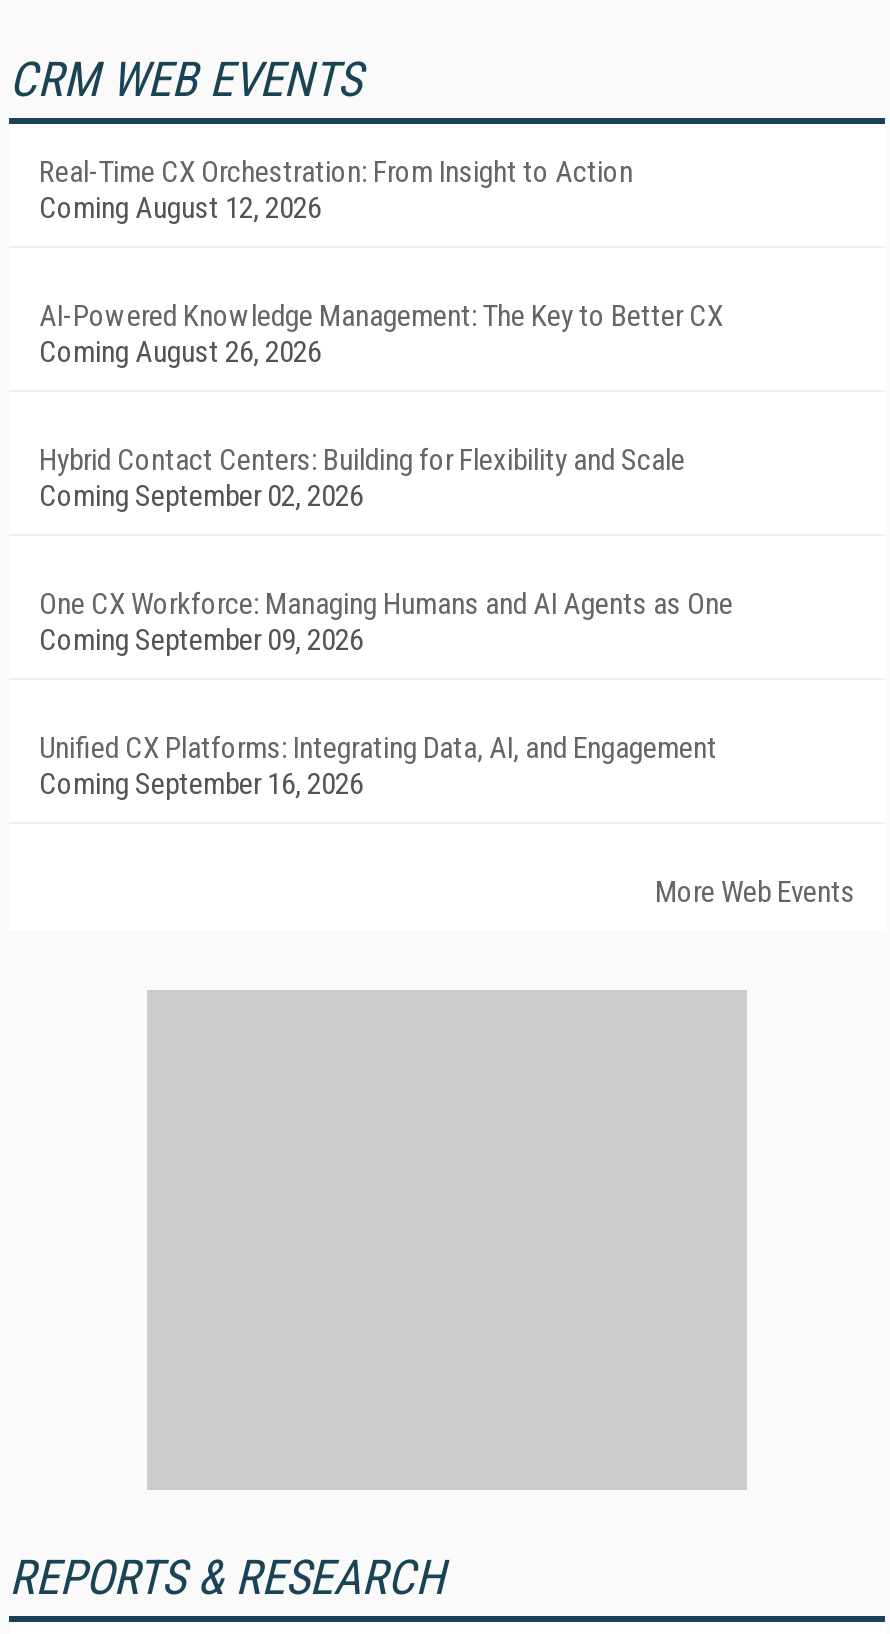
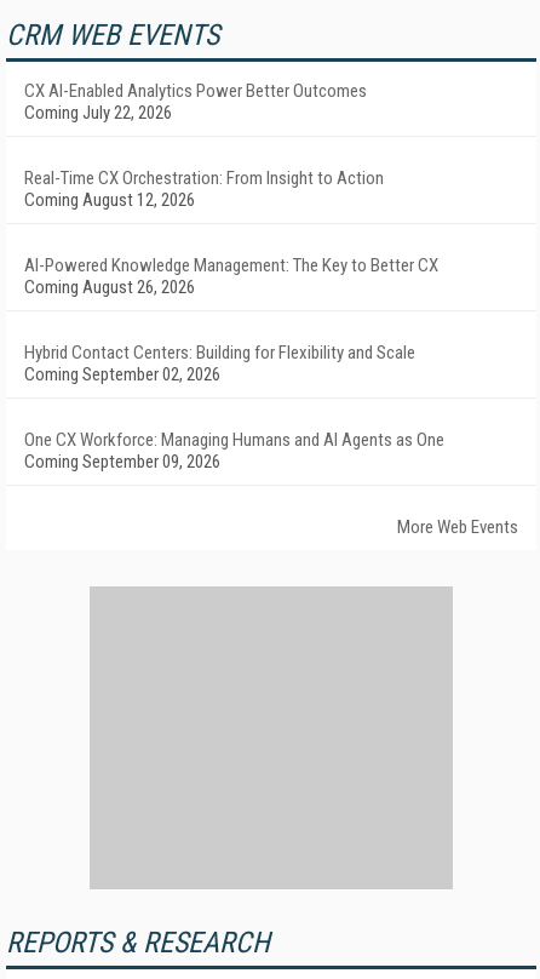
+ CX AI-Enabled Analytics Power Better Outcomes
+ Coming July 22, 2026

moved down: Real-Time CX Orchestration: From Insight to Action | Coming August 12, 2026 | AI-Powered Knowledge Management: The Key to Better CX | Coming August 26, 2026 | Hybrid Contact Centers: Building for Flexibility and Scale | Coming September 02, 2026 | One CX Workforce: Managing Humans and AI Agents as One | Coming September 09, 2026

- Unified CX Platforms: Integrating Data, AI, and Engagement
- Coming September 16, 2026
